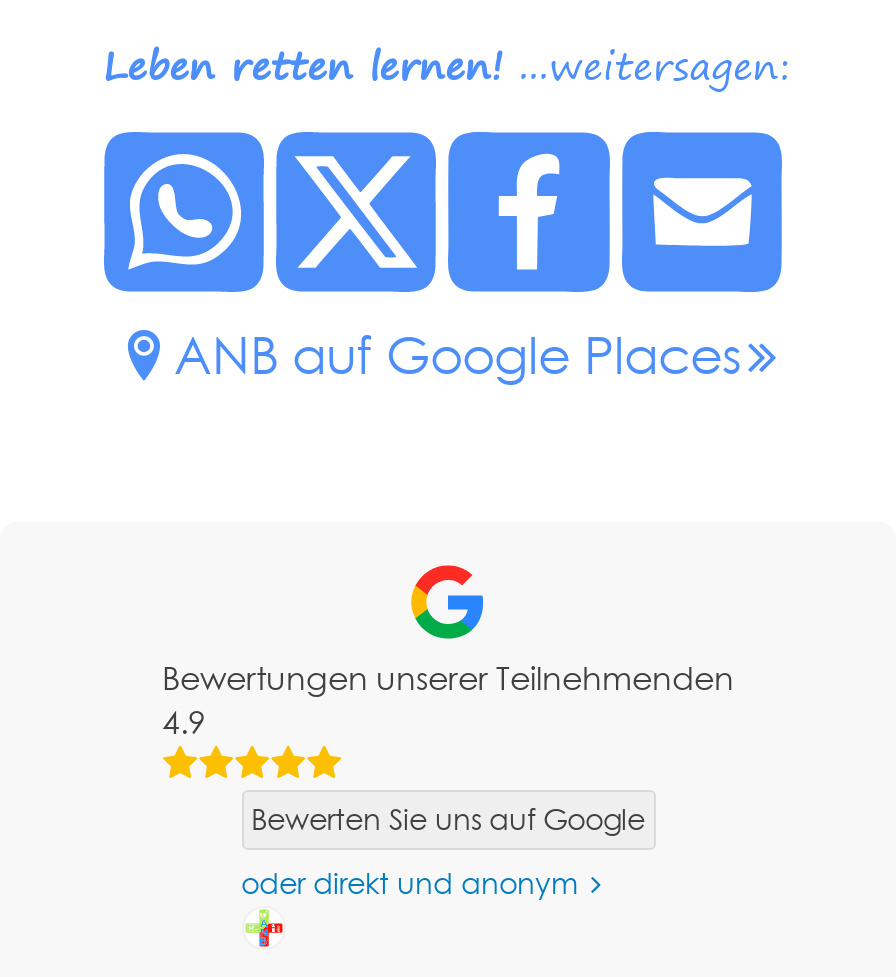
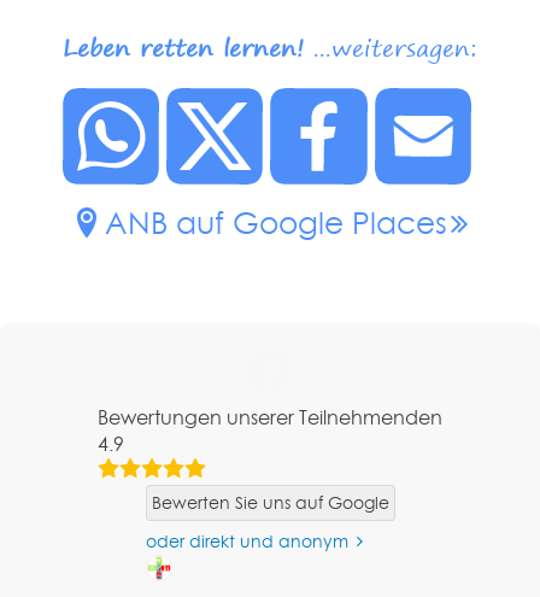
- [image]
